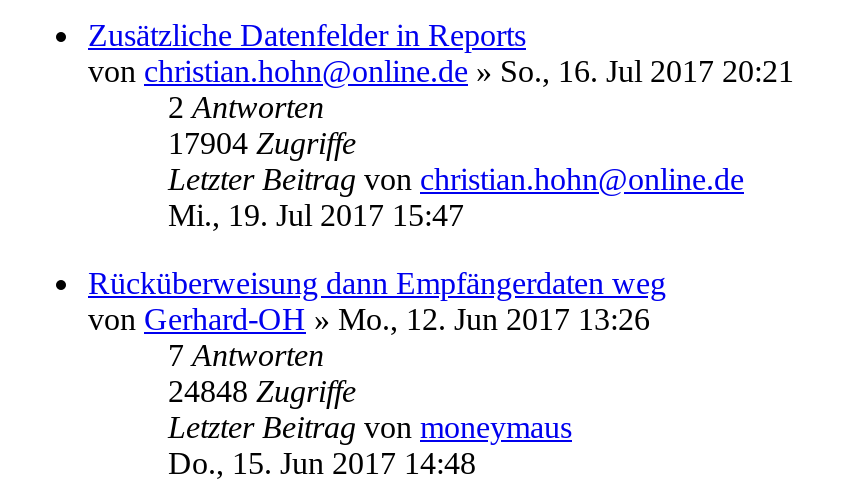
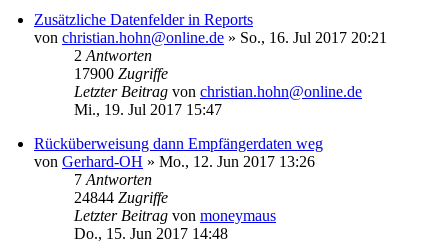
- 17904 Zugriffe
+ 17900 Zugriffe

- 24848 Zugriffe
+ 24844 Zugriffe
